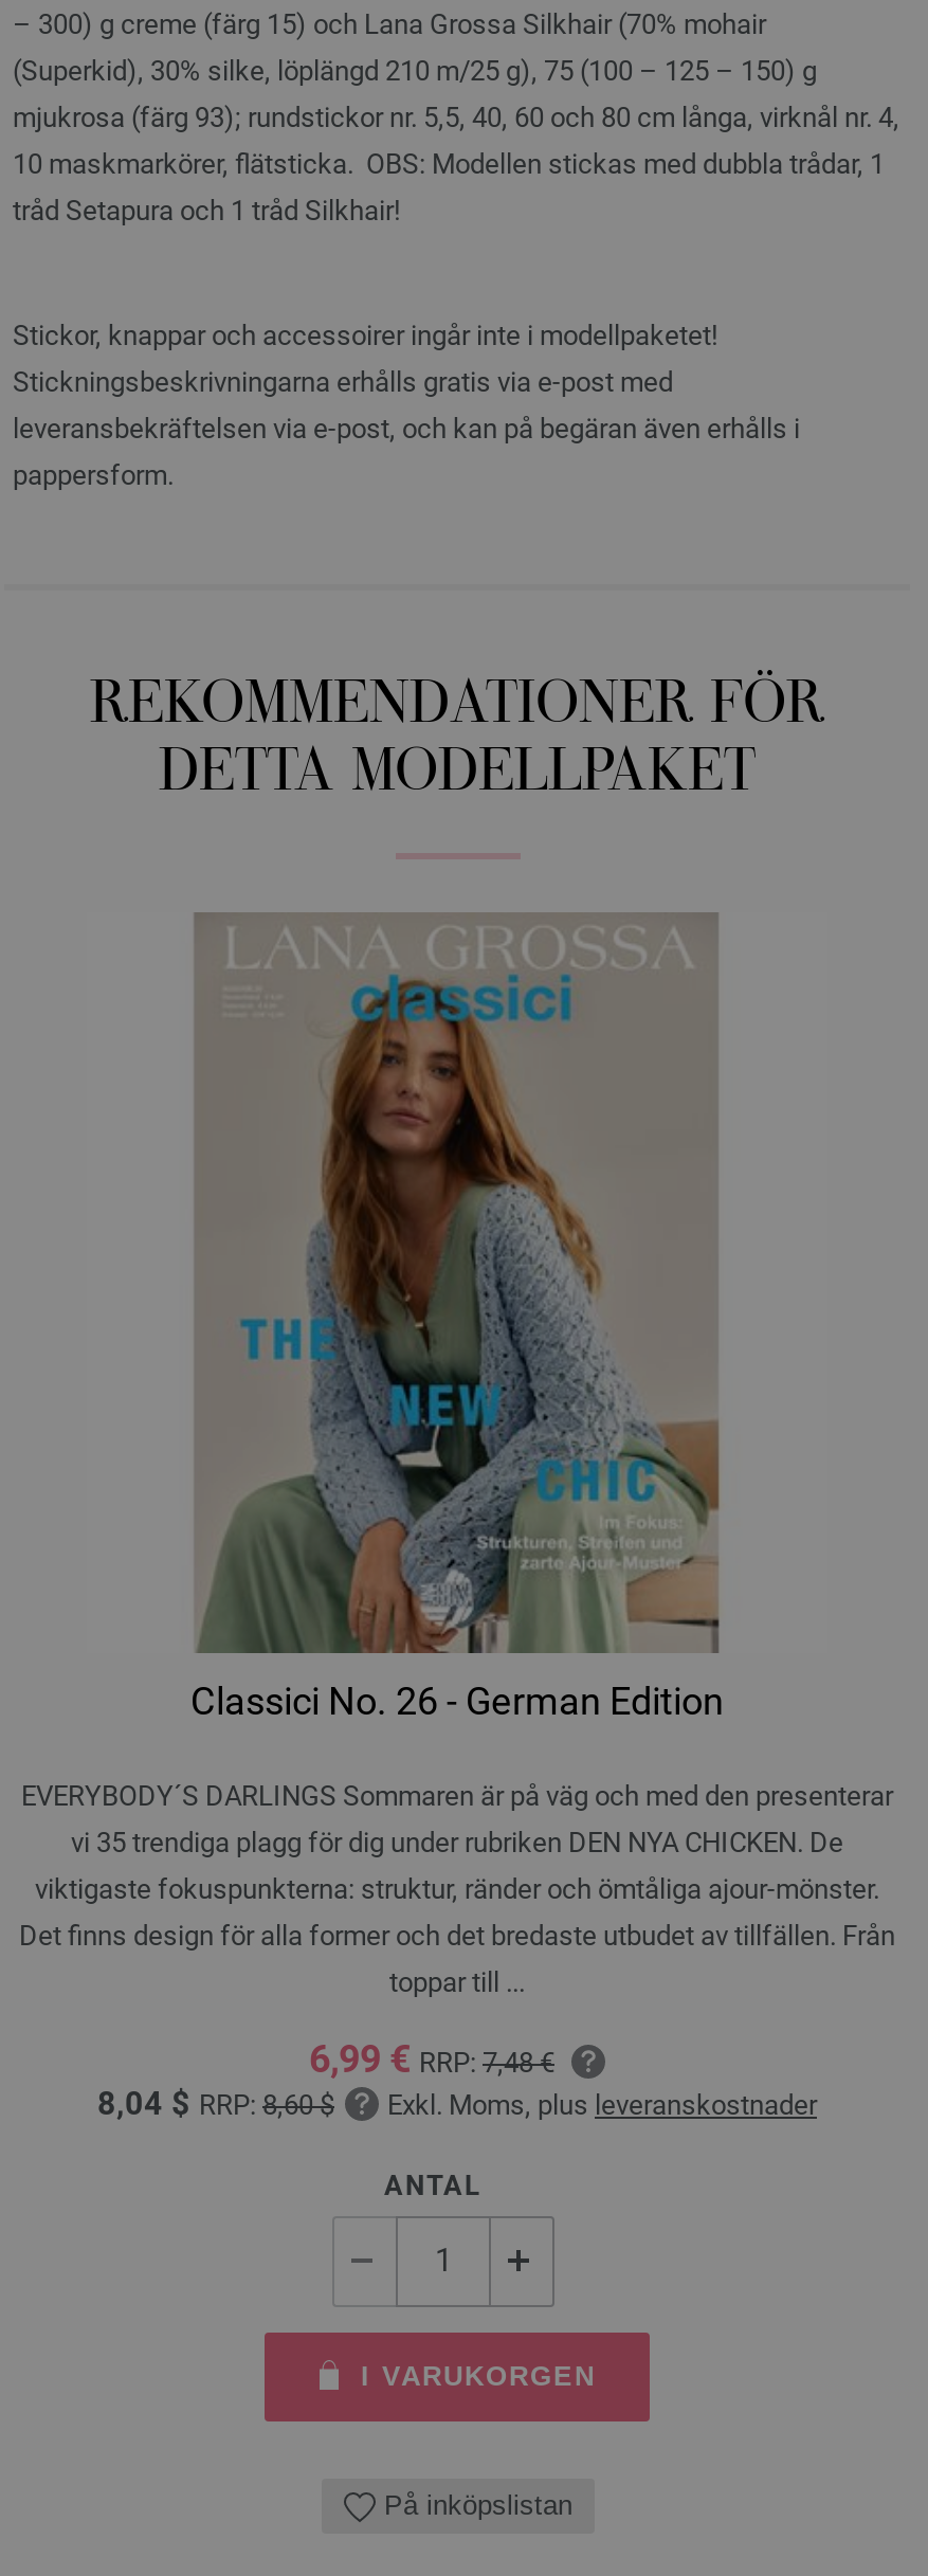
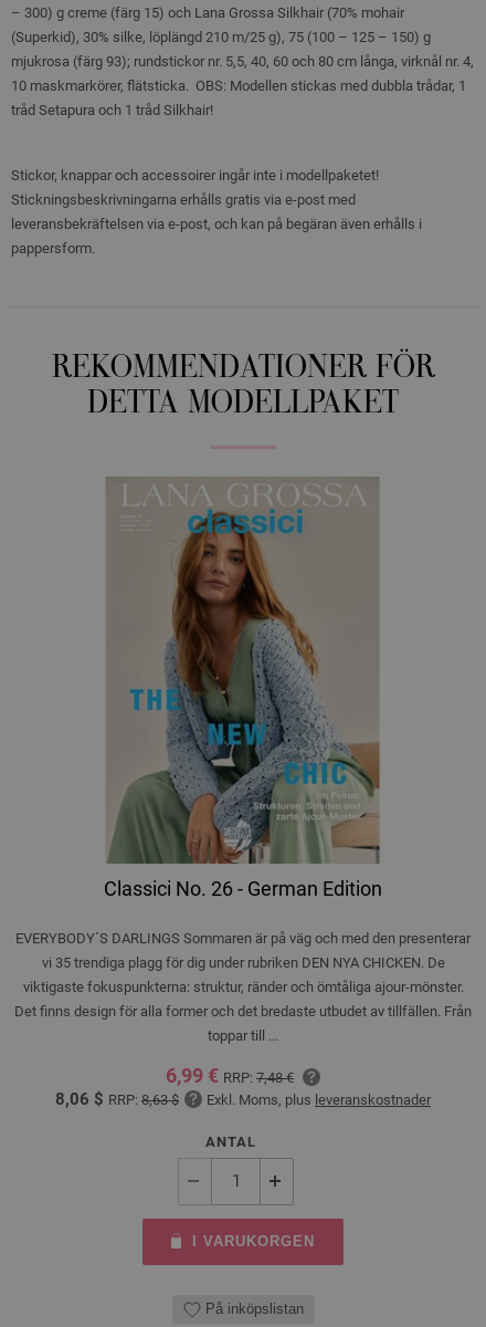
- 8,04 $RRP: 8,60 $ Exkl. Moms, plus leveranskostnader
+ 8,06 $RRP: 8,63 $ Exkl. Moms, plus leveranskostnader
